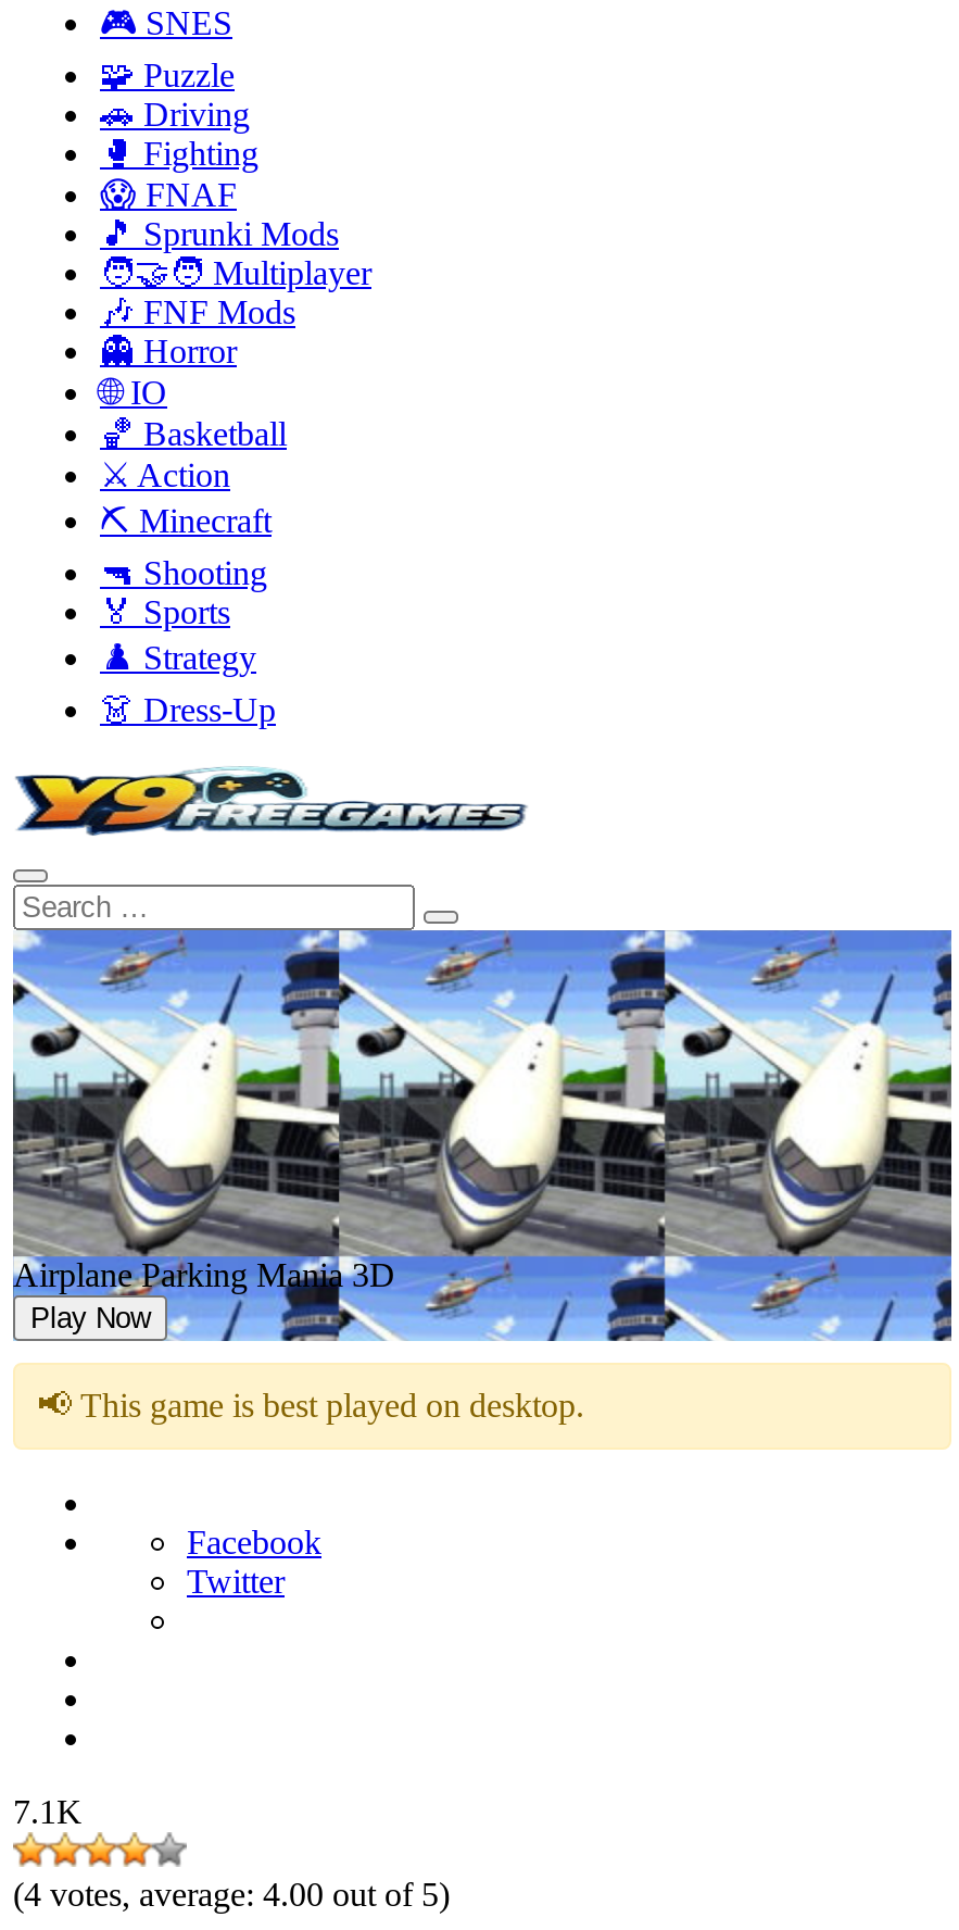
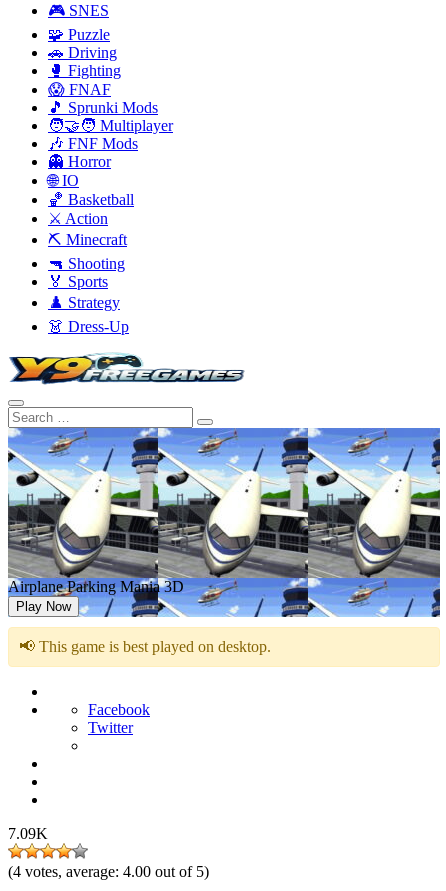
- 7.1K
+ 7.09K
